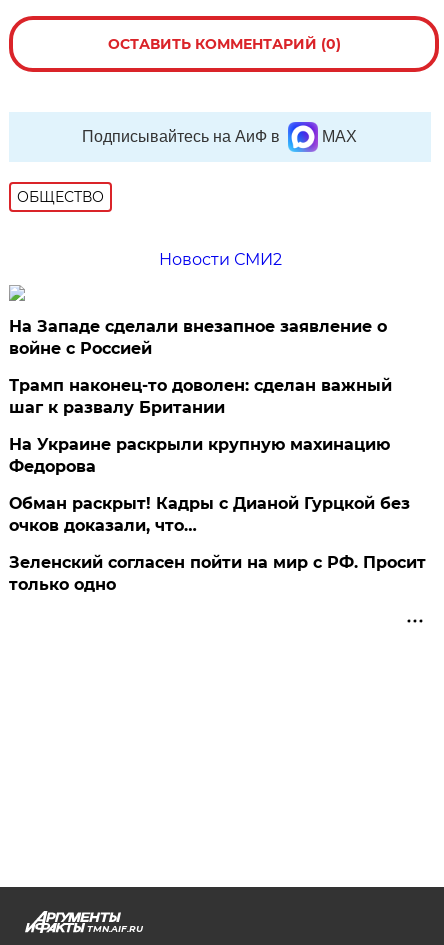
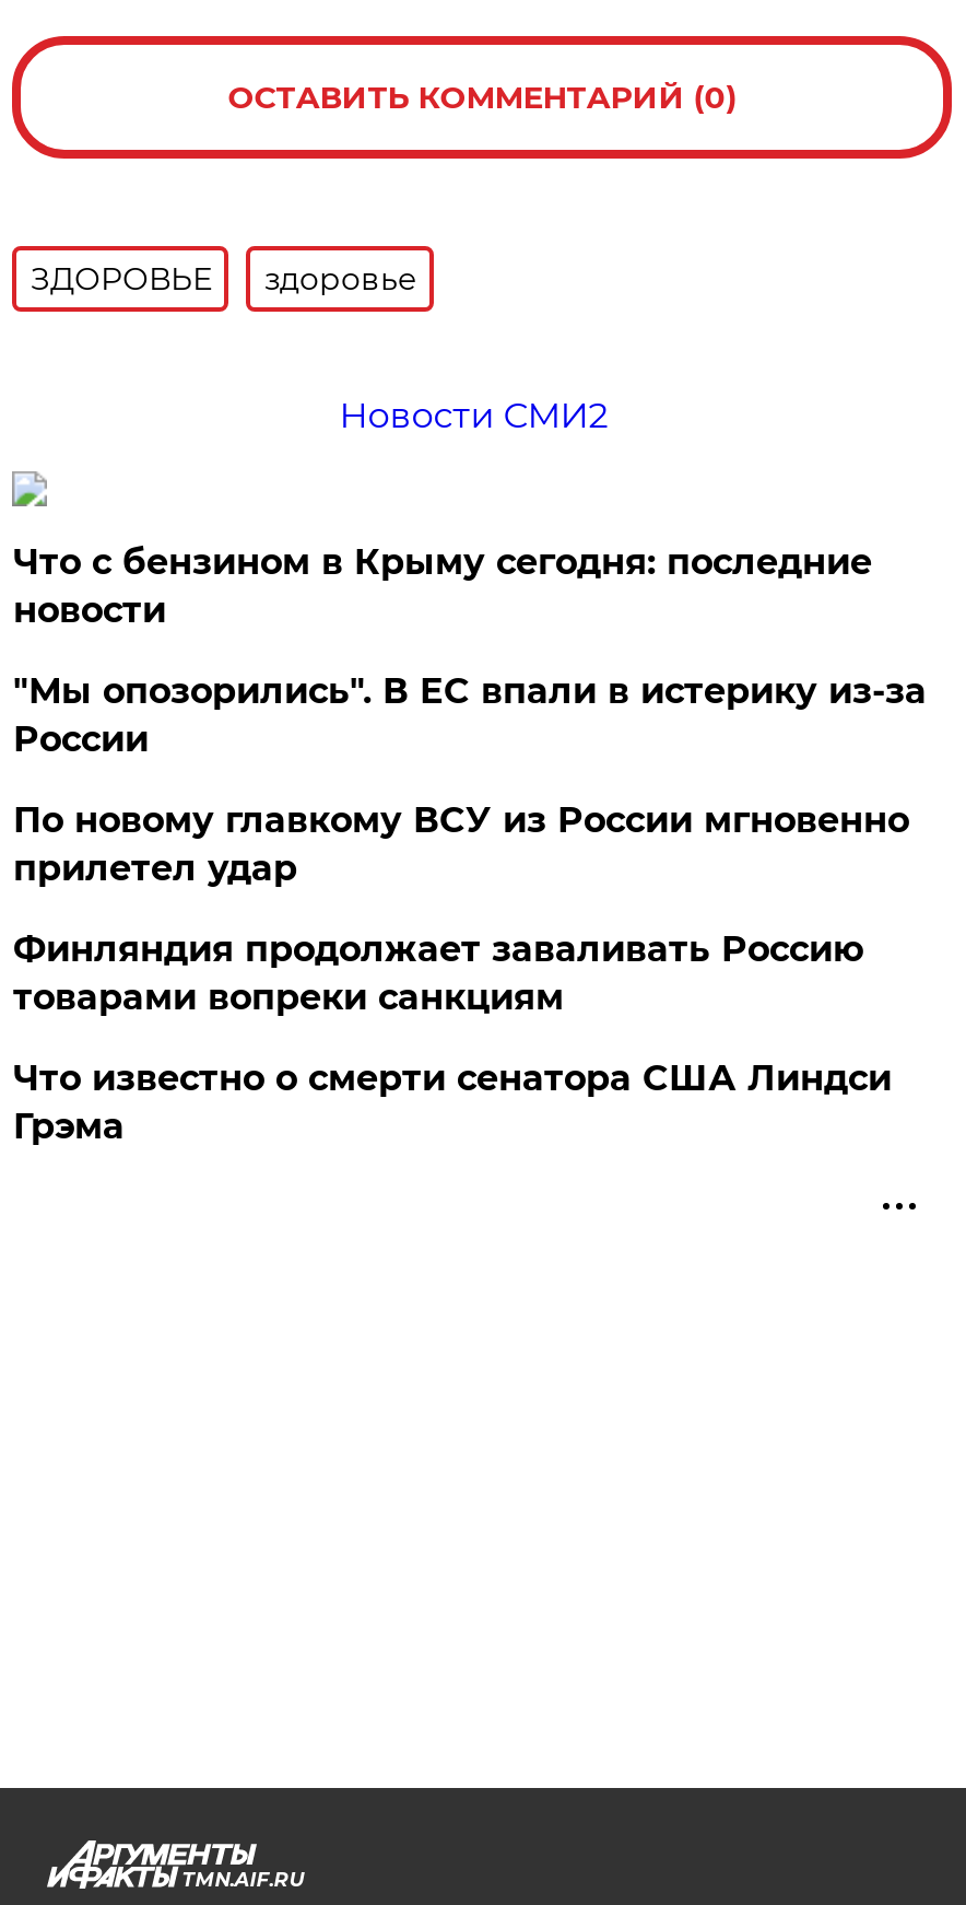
- Подписывайтесь на АиФ в
- MAX
- ОБЩЕСТВО
+ ЗДОРОВЬЕ
+ здоровье

- На Западе сделали внезапное заявление о
- войне с Россией
+ Что с бензином в Крыму сегодня: последние
+ новости

- Трамп наконец-то доволен: сделан важный
- шаг к развалу Британии
+ "Мы опозорились". В ЕС впали в истерику из-за
+ России

- На Украине раскрыли крупную махинацию
- Федорова
+ По новому главкому ВСУ из России мгновенно
+ прилетел удар

- Обман раскрыт! Кадры с Дианой Гурцкой без
- очков доказали, что…
+ Финляндия продолжает заваливать Россию
+ товарами вопреки санкциям

- Зеленский согласен пойти на мир с РФ. Просит
- только одно
+ Что известно о смерти сенатора США Линдси
+ Грэма
